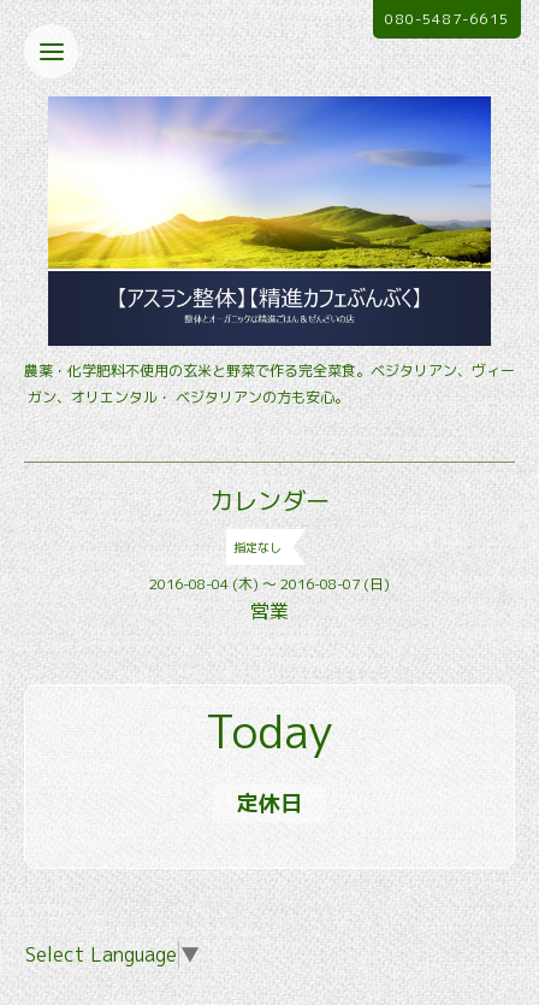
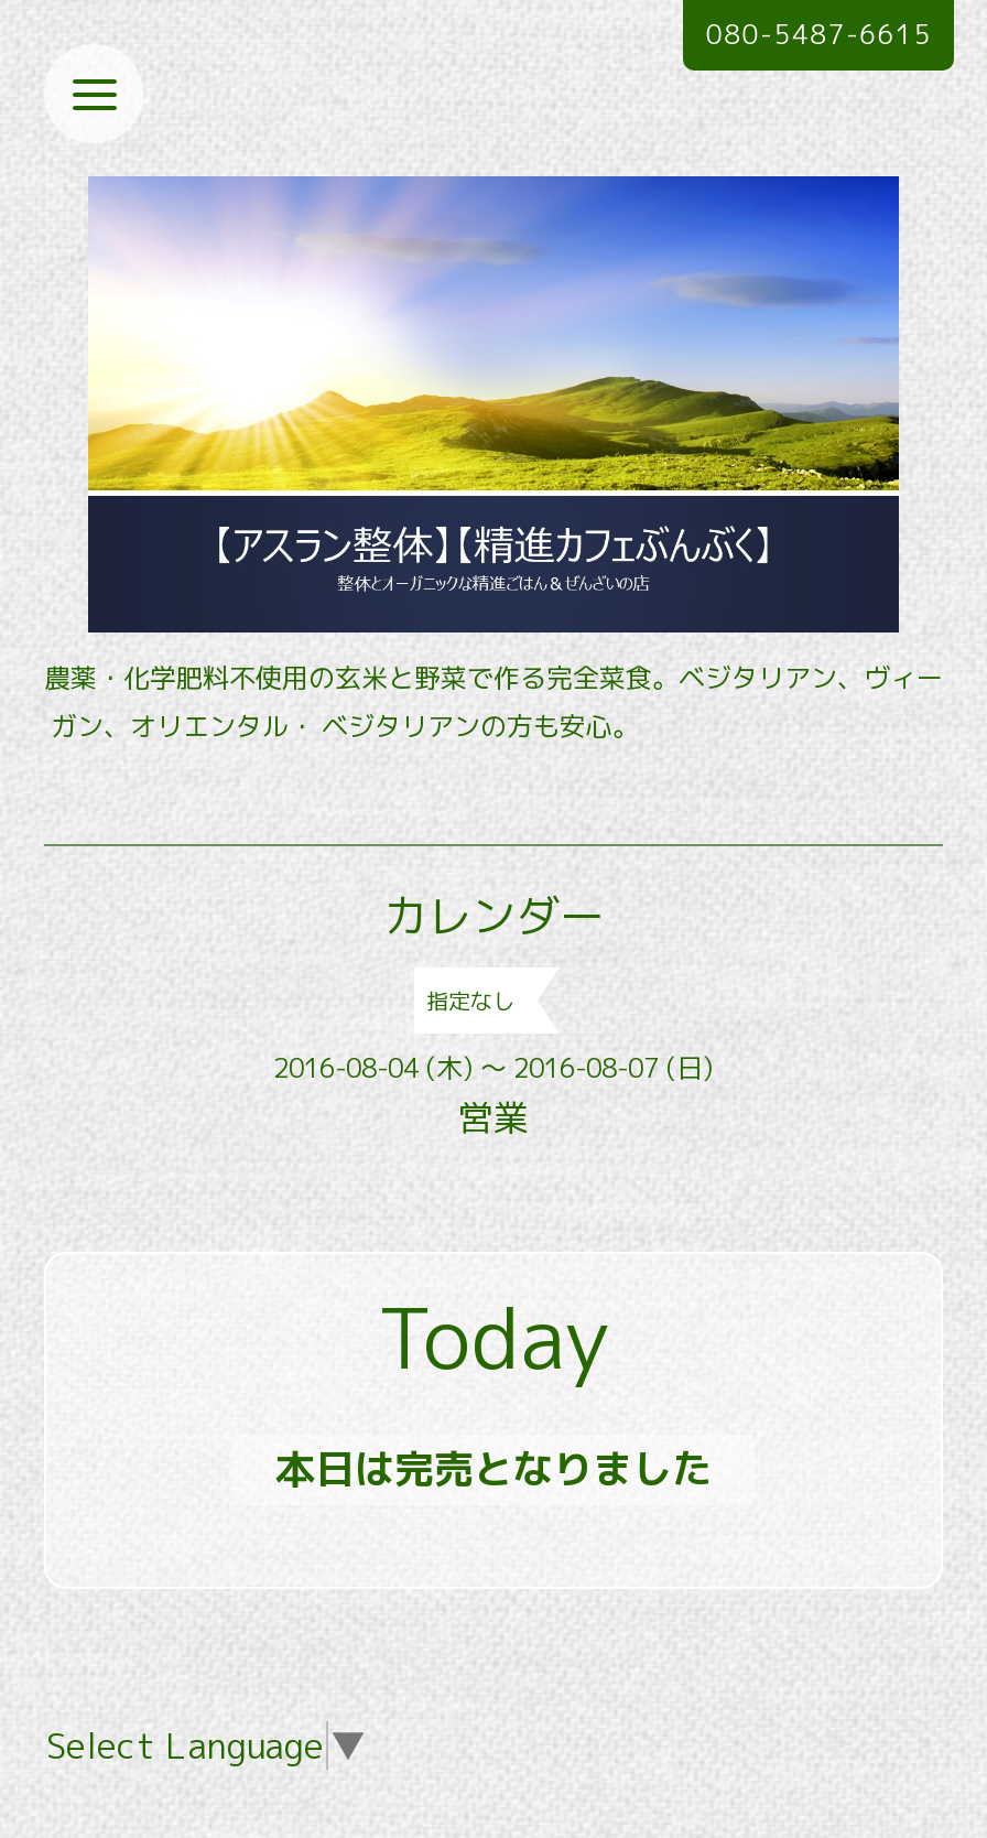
- 定休日
+ 本日は完売となりました
